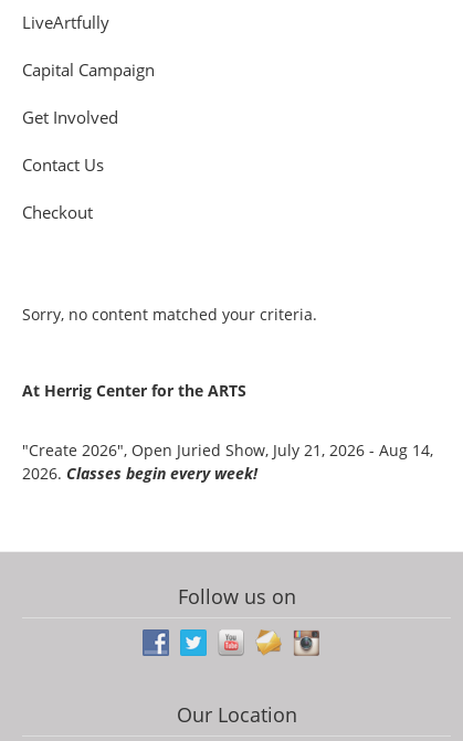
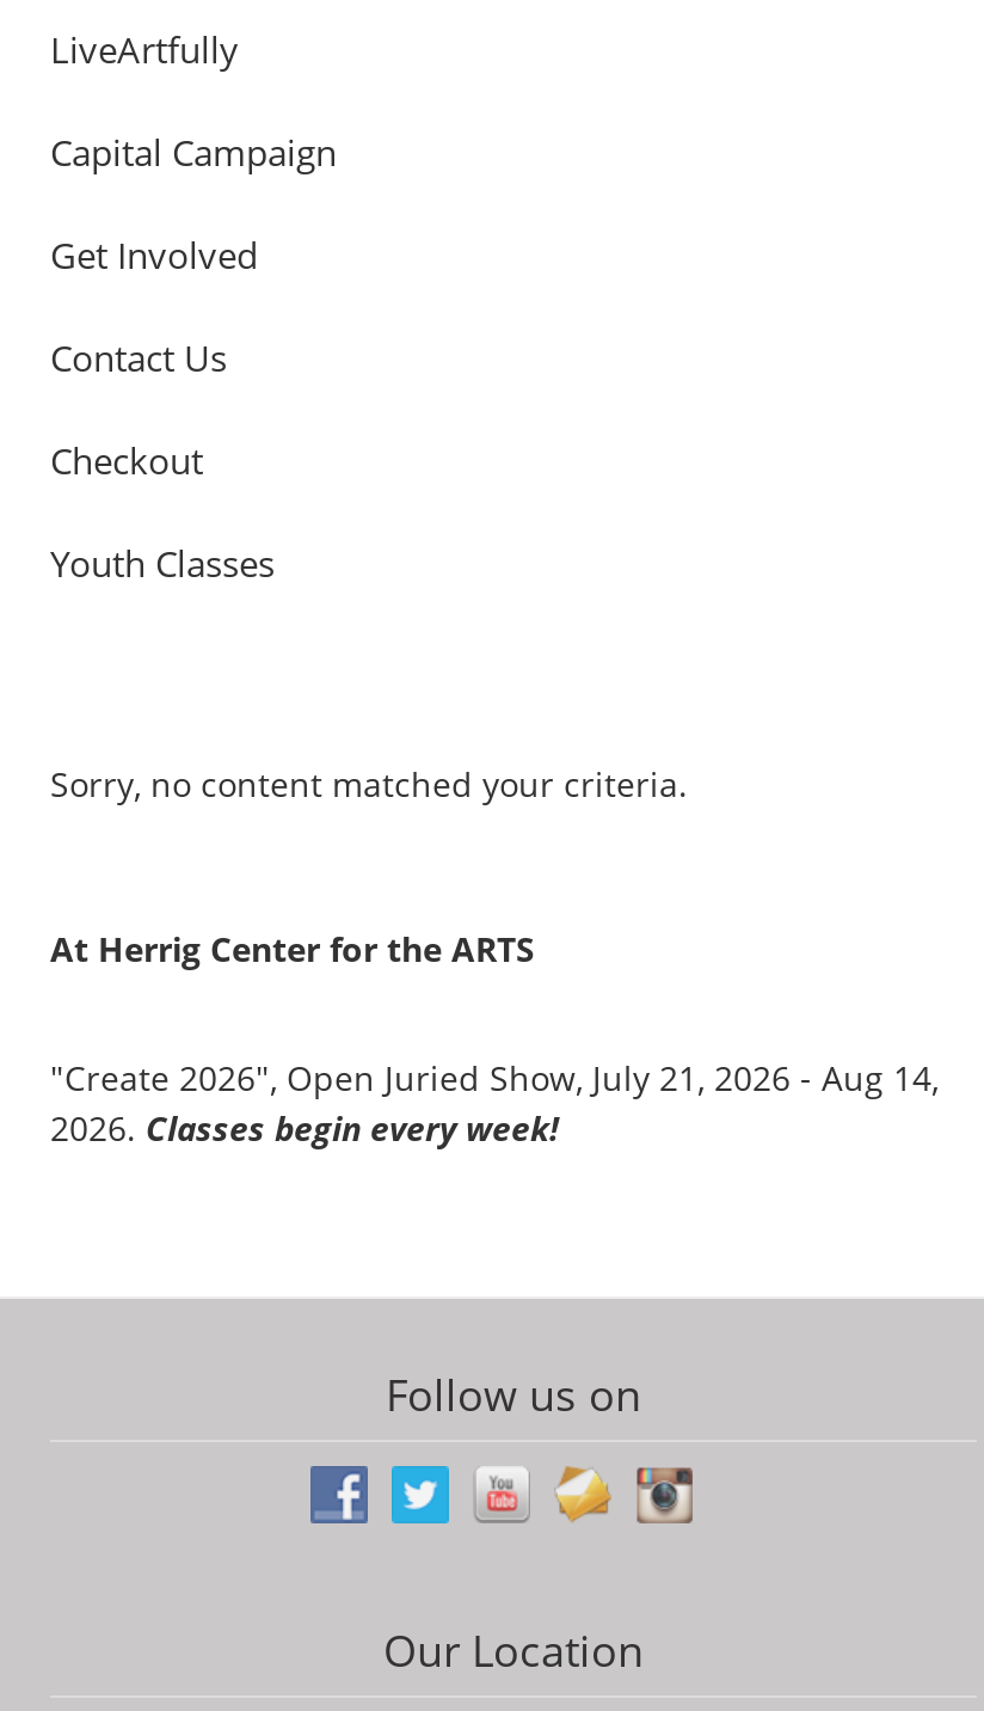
+ Youth Classes
